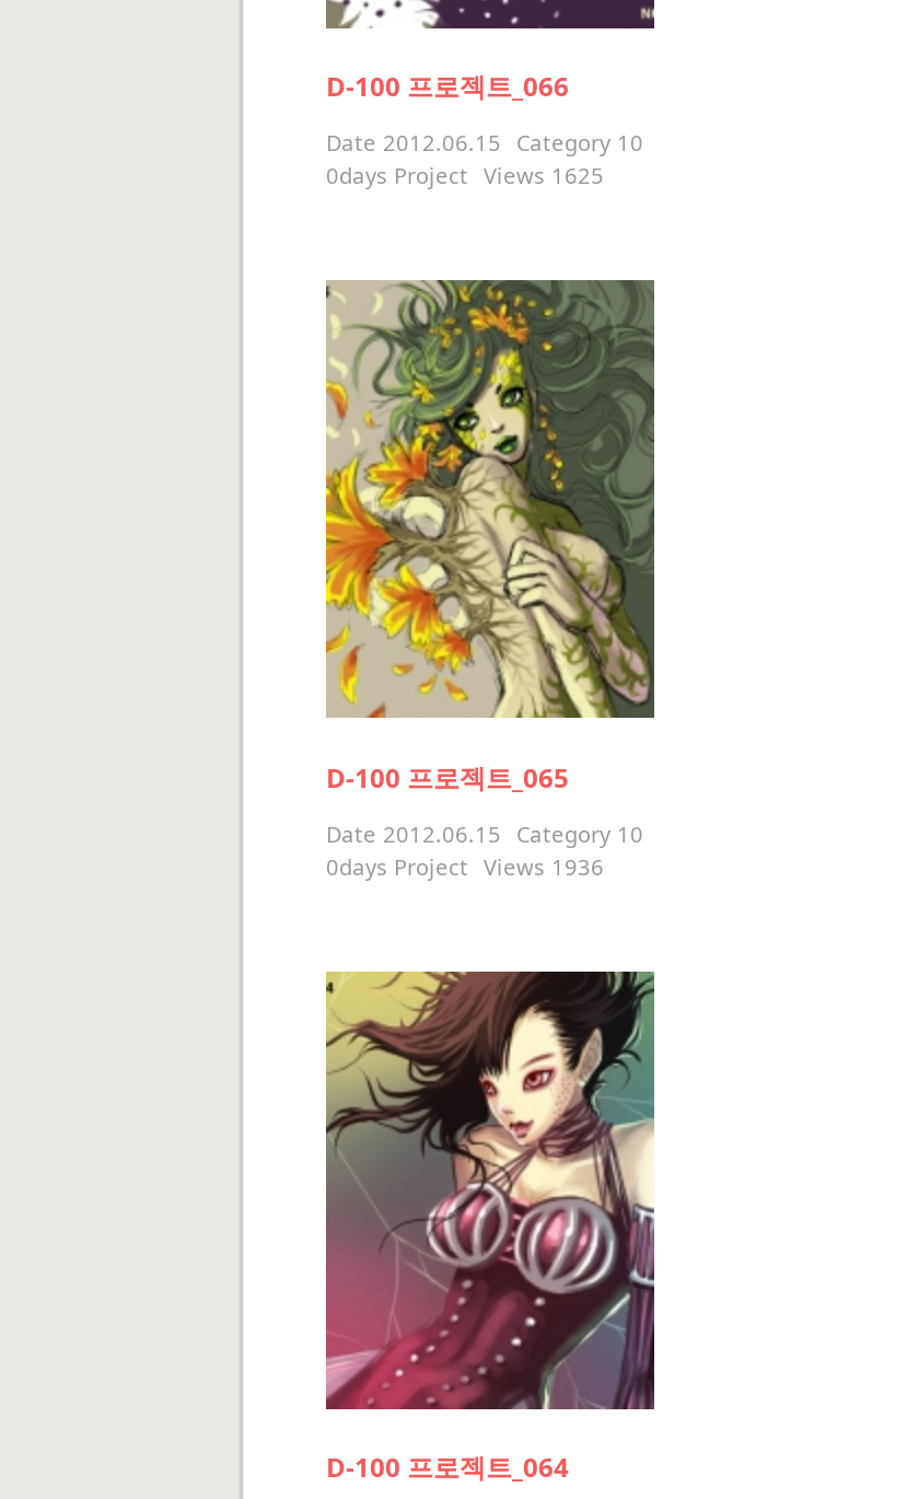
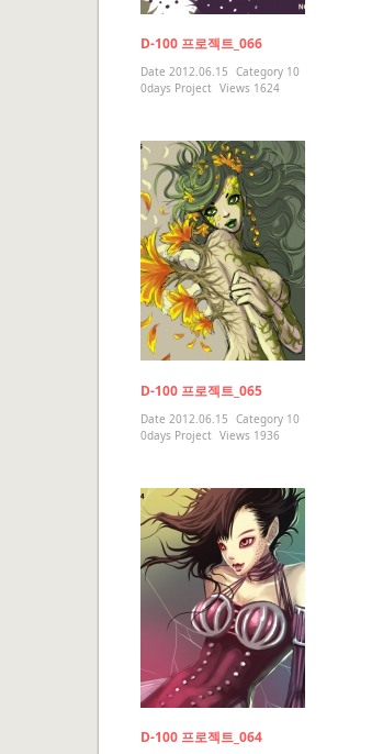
- 0days Project Views 1625
+ 0days Project Views 1624
